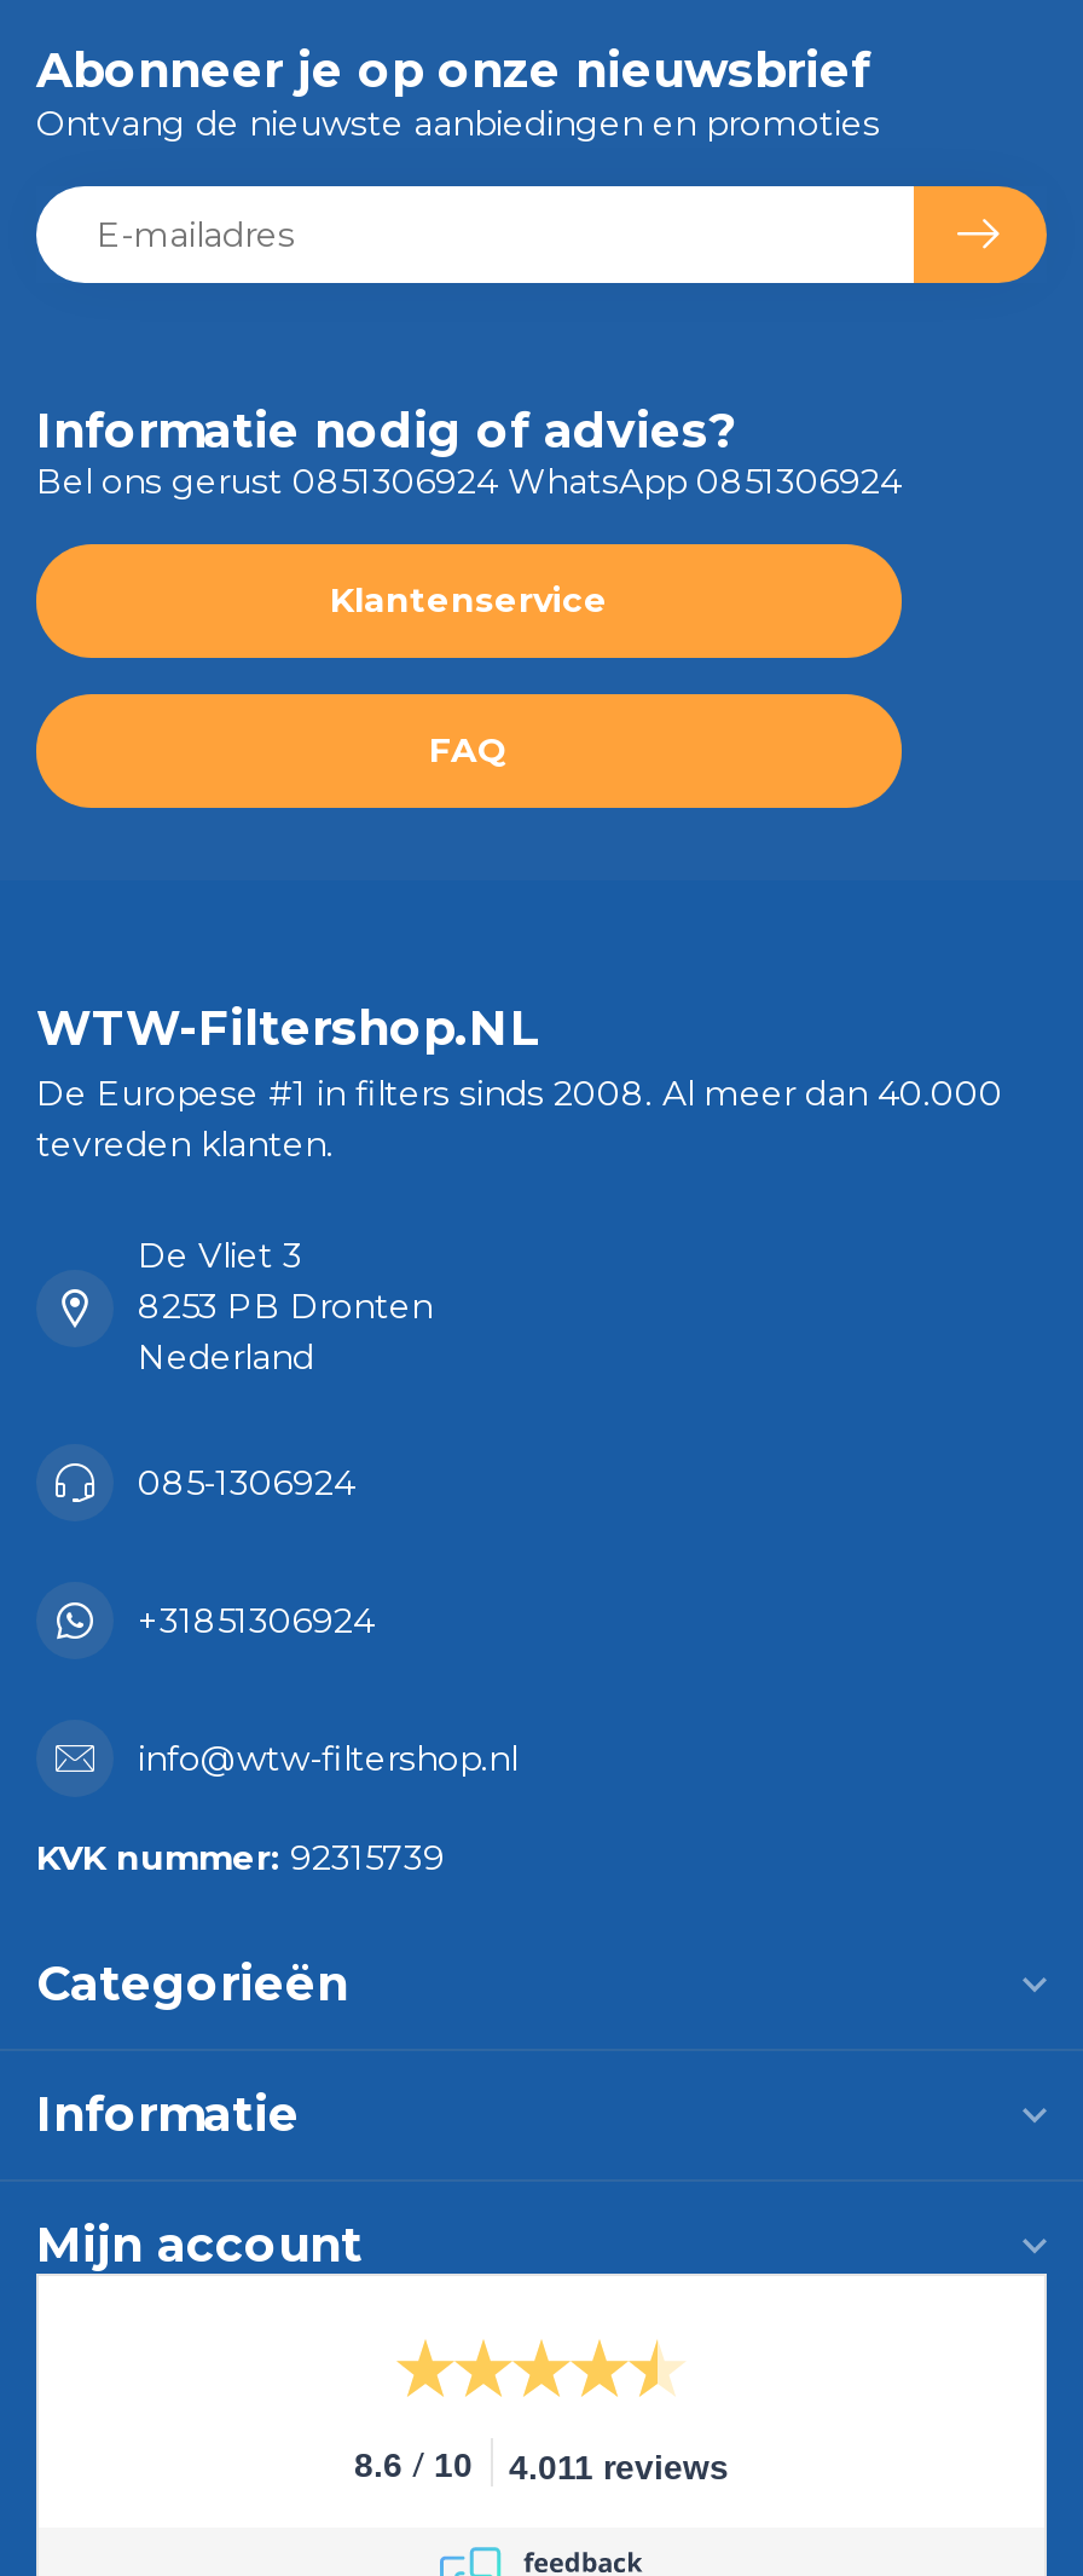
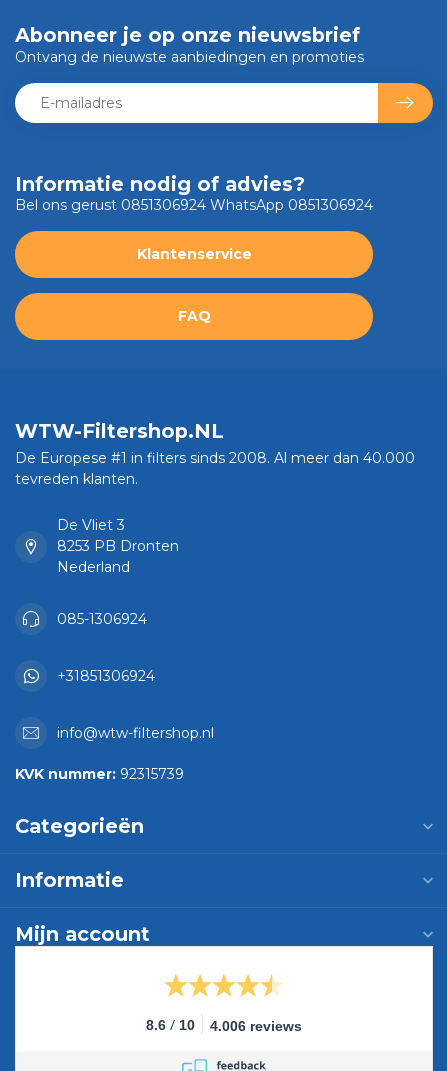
- 8.6 / 10 4.011 reviews
+ 8.6 / 10 4.006 reviews
